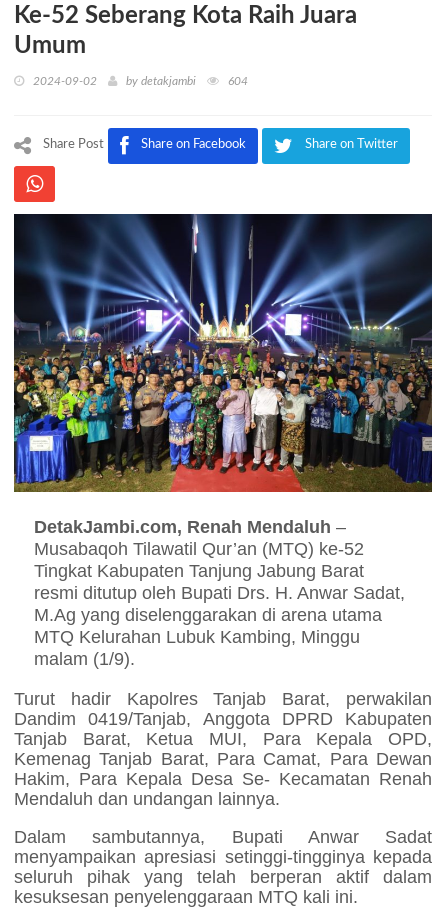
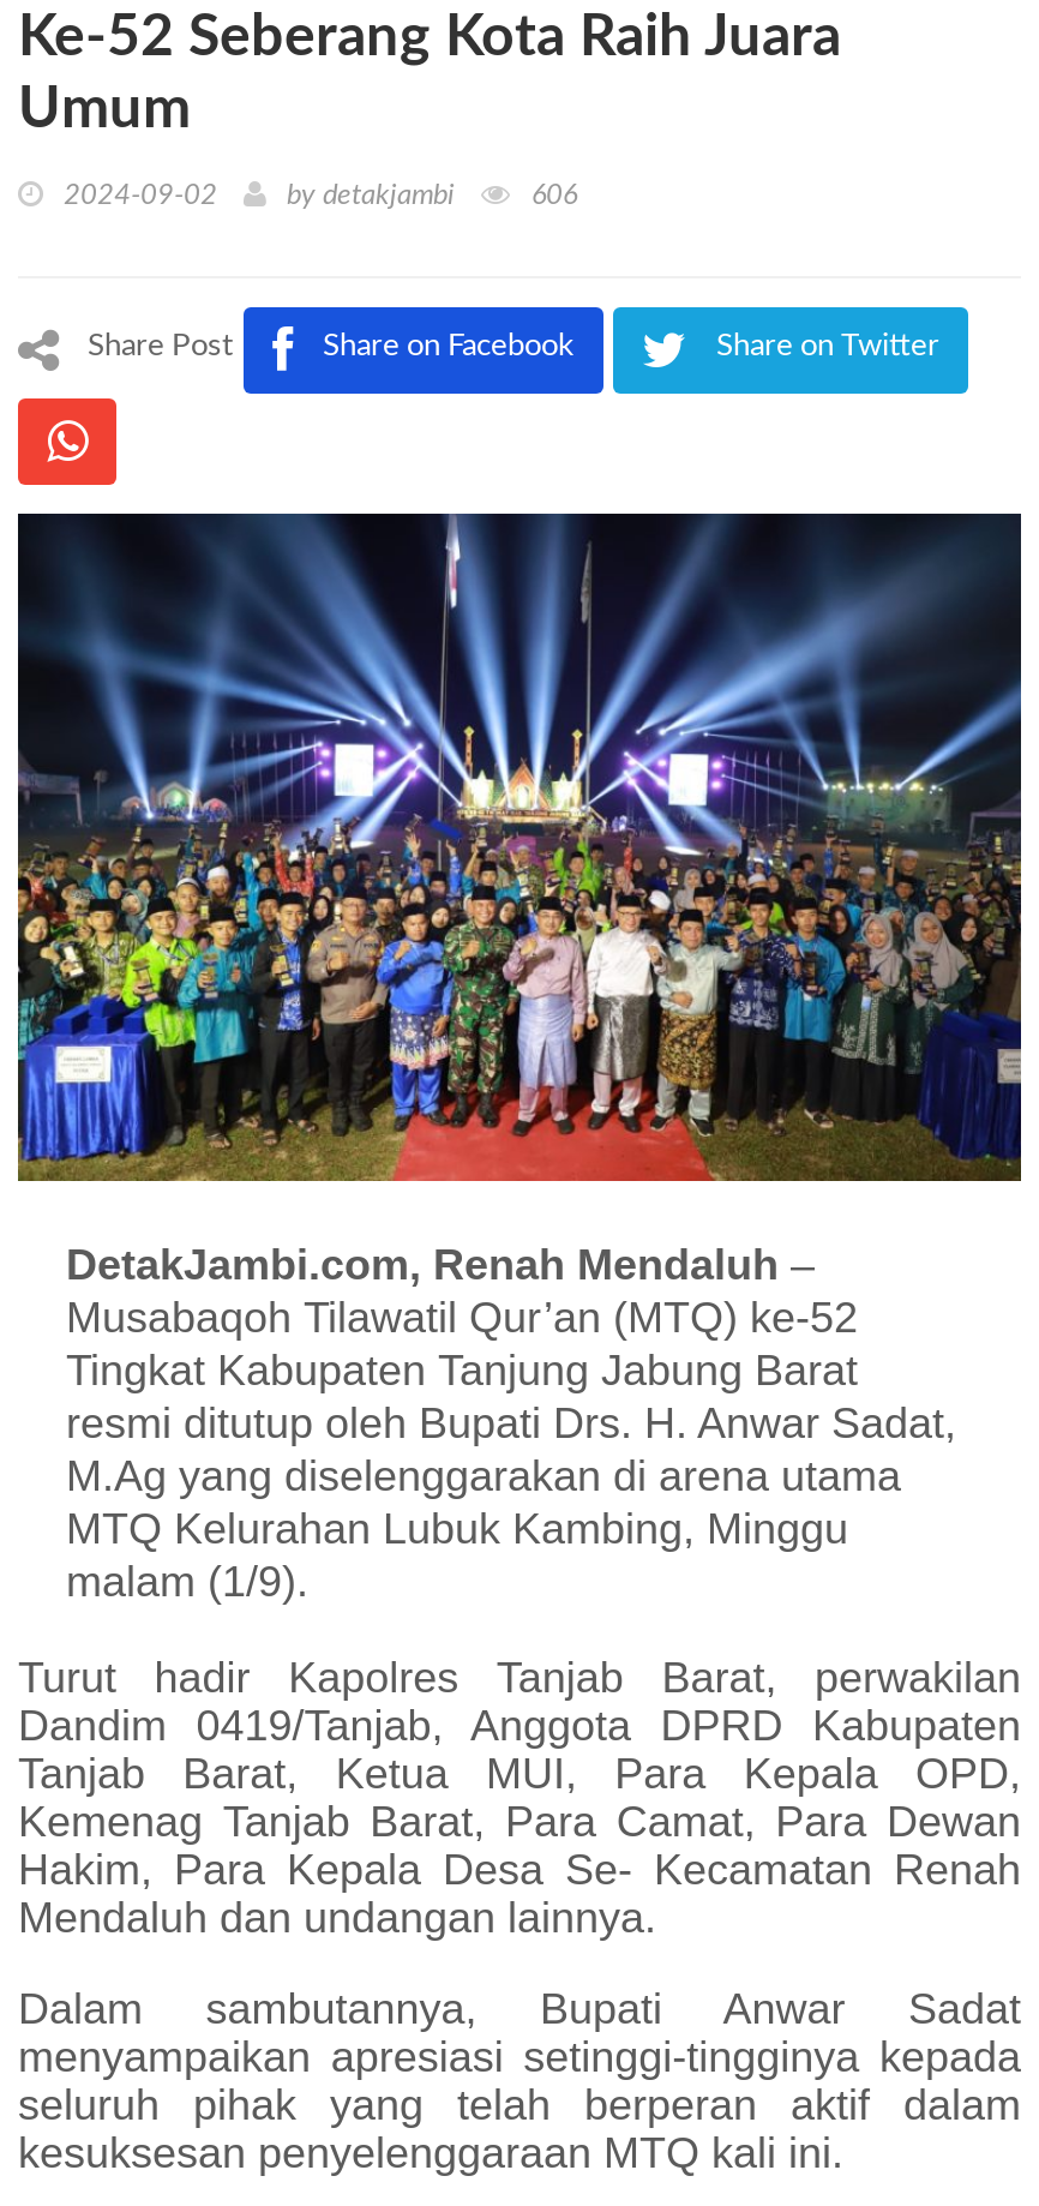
- 604
+ 606
